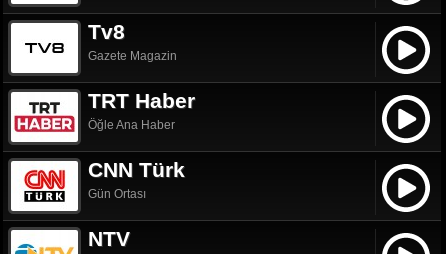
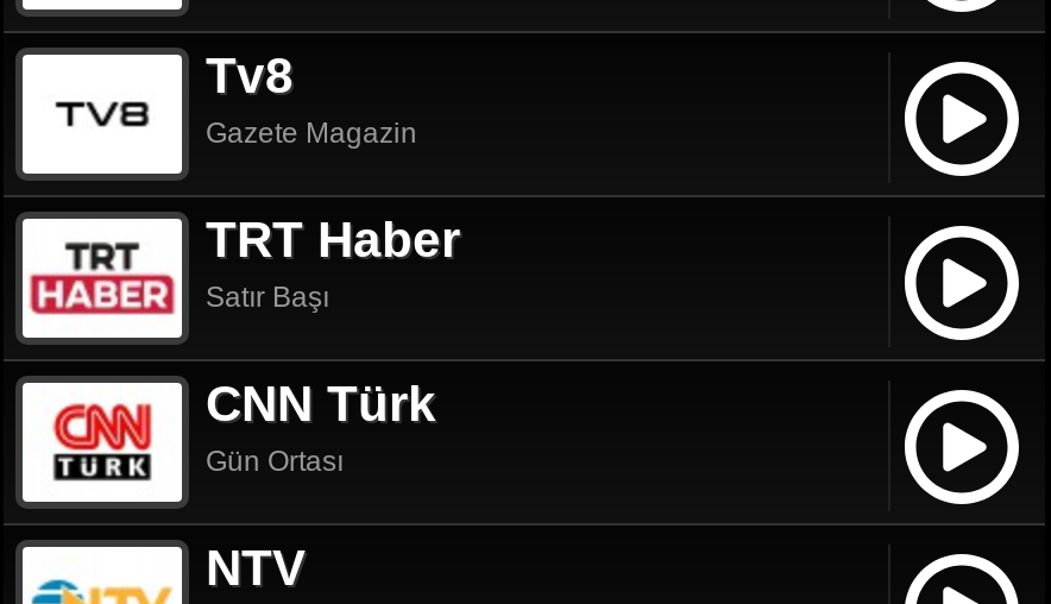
- Öğle Ana Haber
+ Satır Başı
